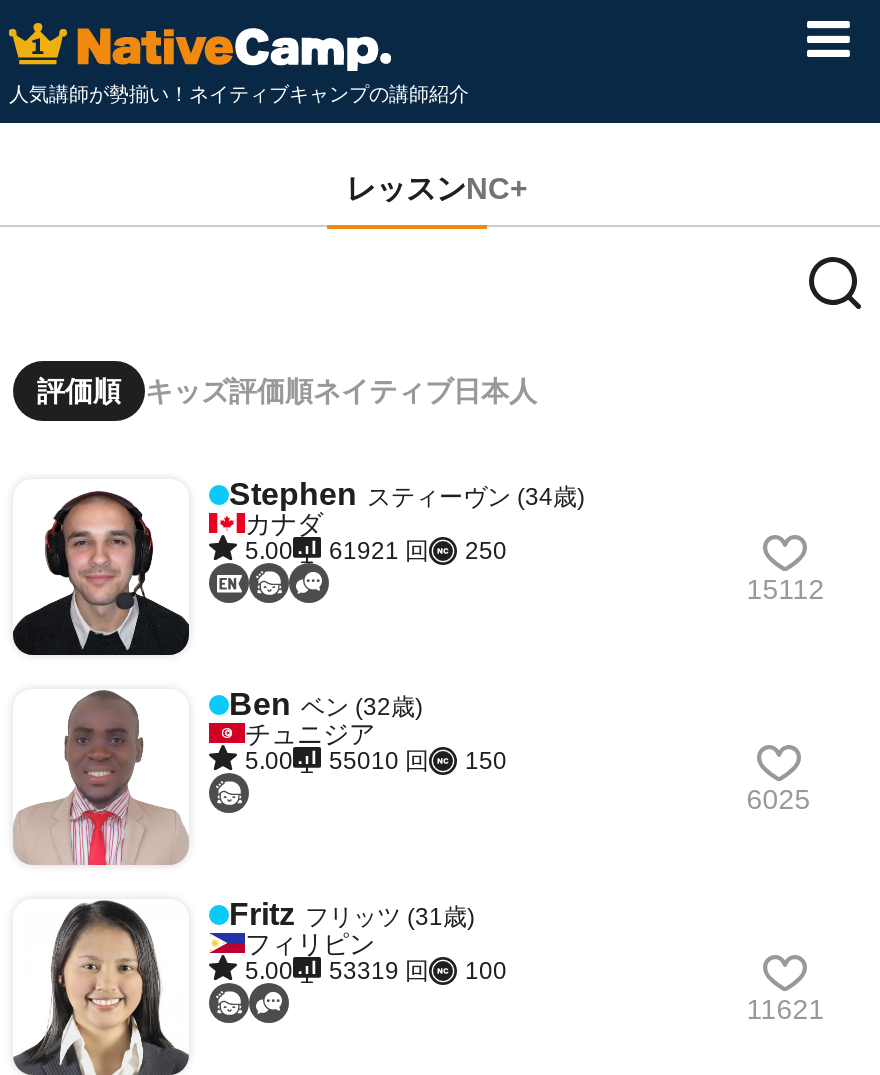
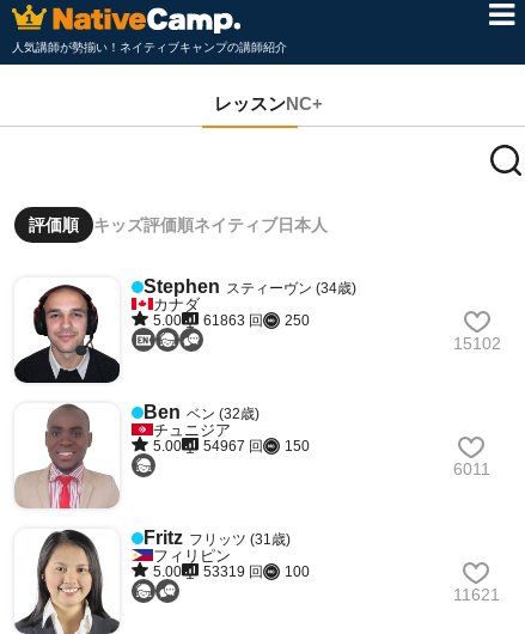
- 5.00 61921 回 250
+ 5.00 61863 回 250

- 15112
+ 15102

- 5.00 55010 回 150
+ 5.00 54967 回 150

- 6025
+ 6011
